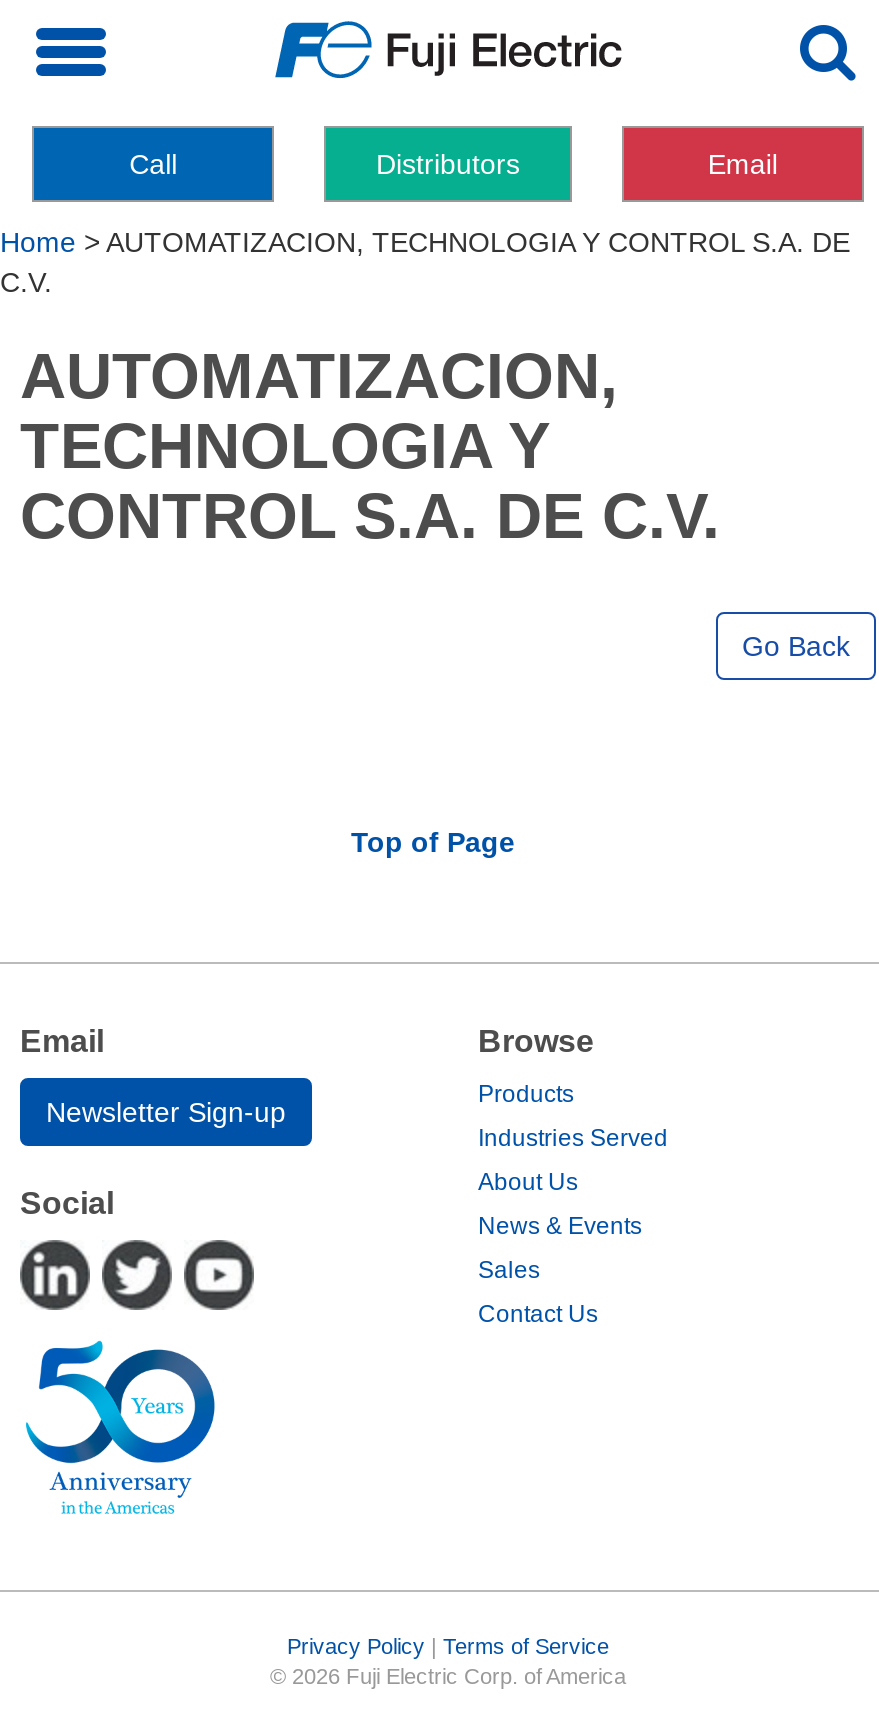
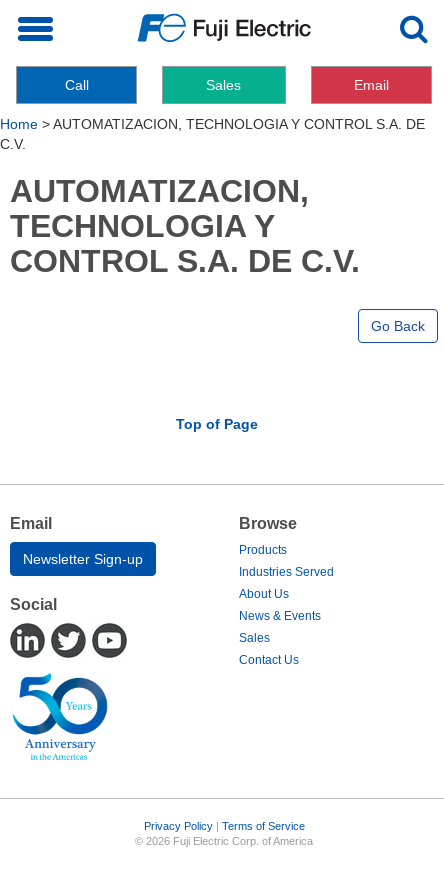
- Distributors
+ Sales
